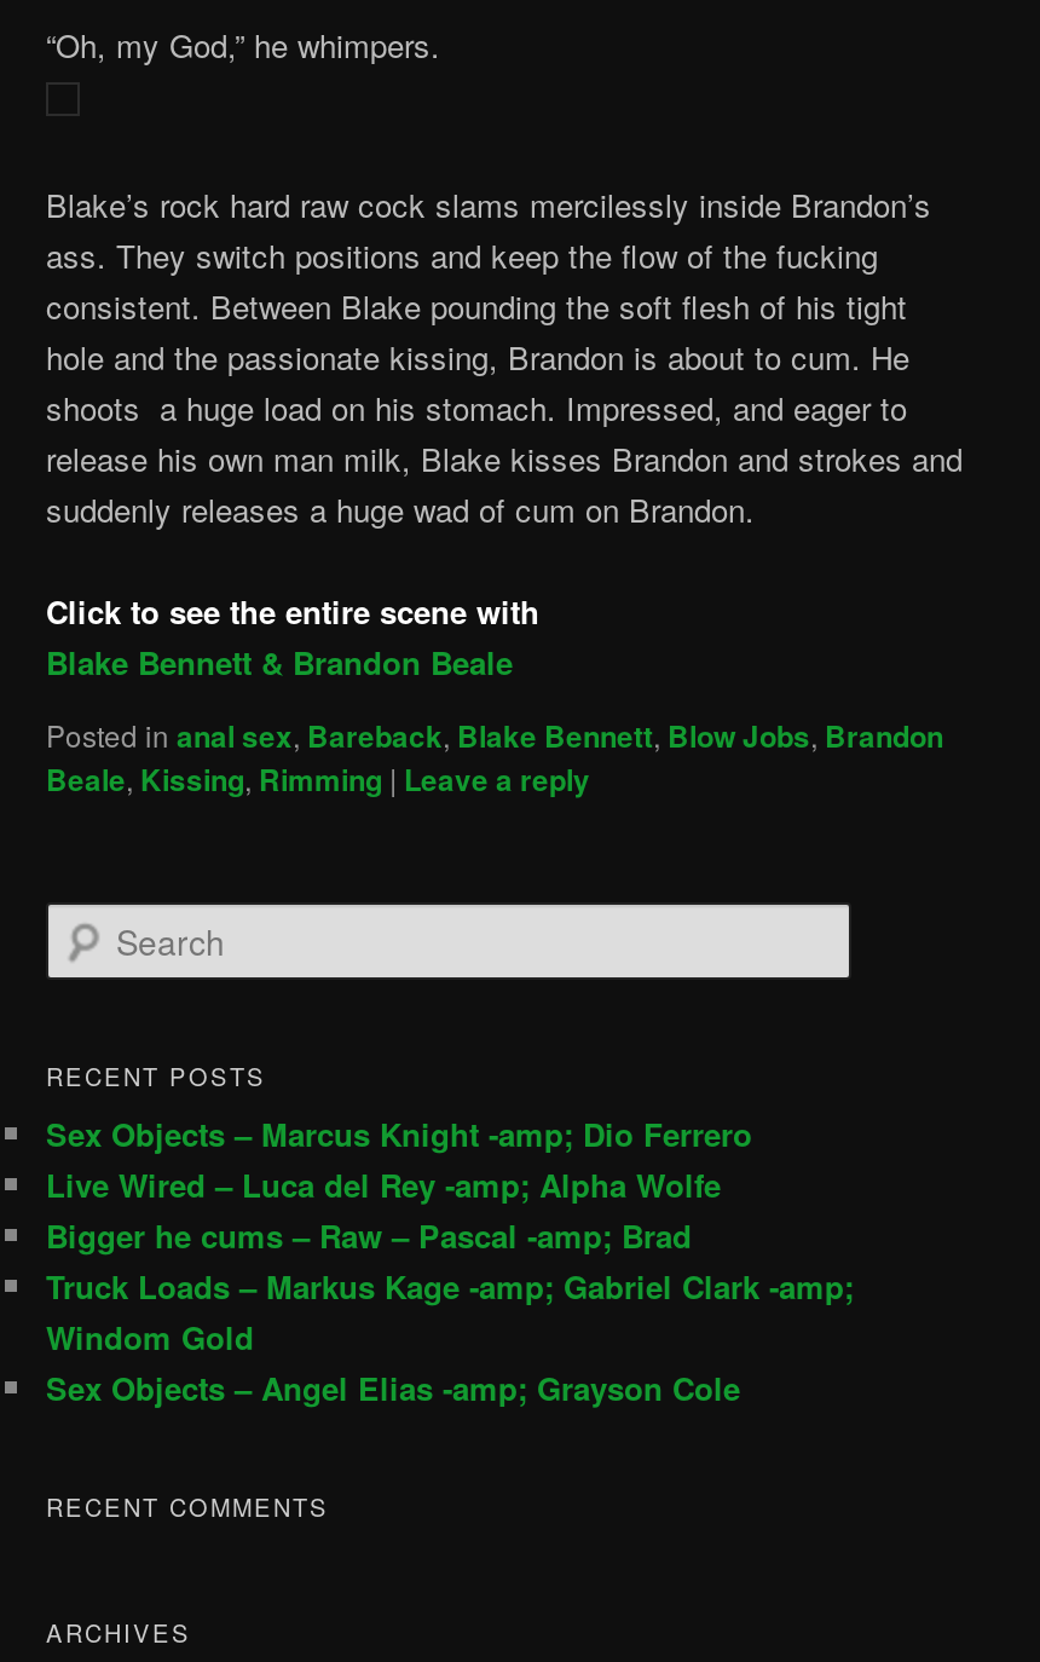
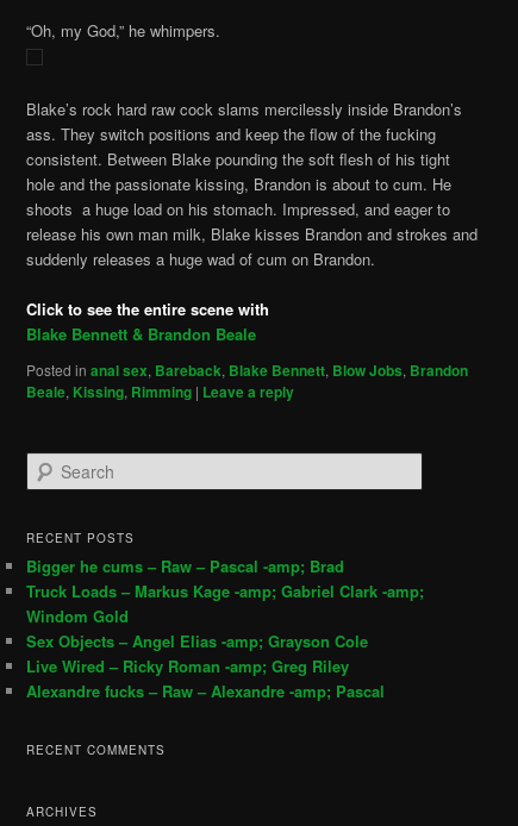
- Sex Objects – Marcus Knight -amp; Dio Ferrero
- Live Wired – Luca del Rey -amp; Alpha Wolfe

moved up: Bigger he cums – Raw – Pascal -amp; Brad | Truck Loads – Markus Kage -amp; Gabriel Clark -amp; | Windom Gold | Sex Objects – Angel Elias -amp; Grayson Cole

+ Live Wired – Ricky Roman -amp; Greg Riley
+ Alexandre fucks – Raw – Alexandre -amp; Pascal
